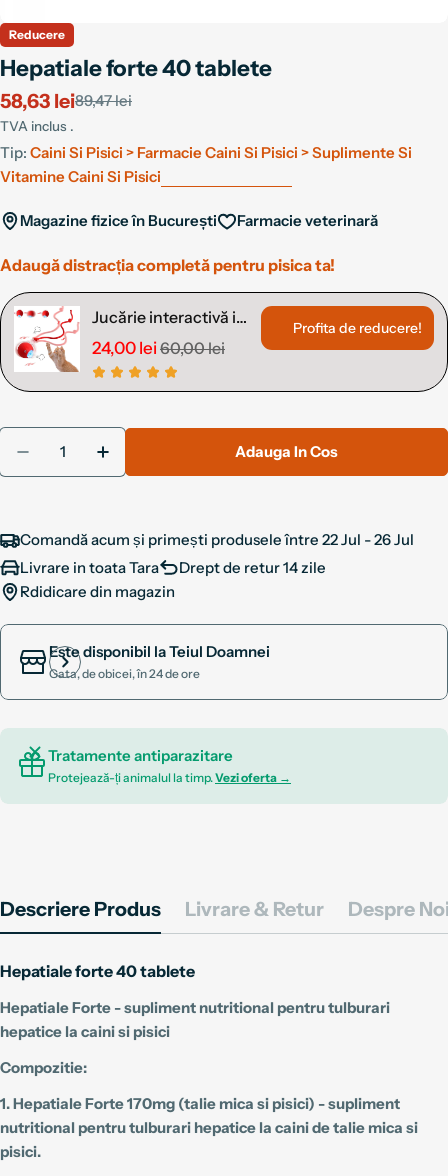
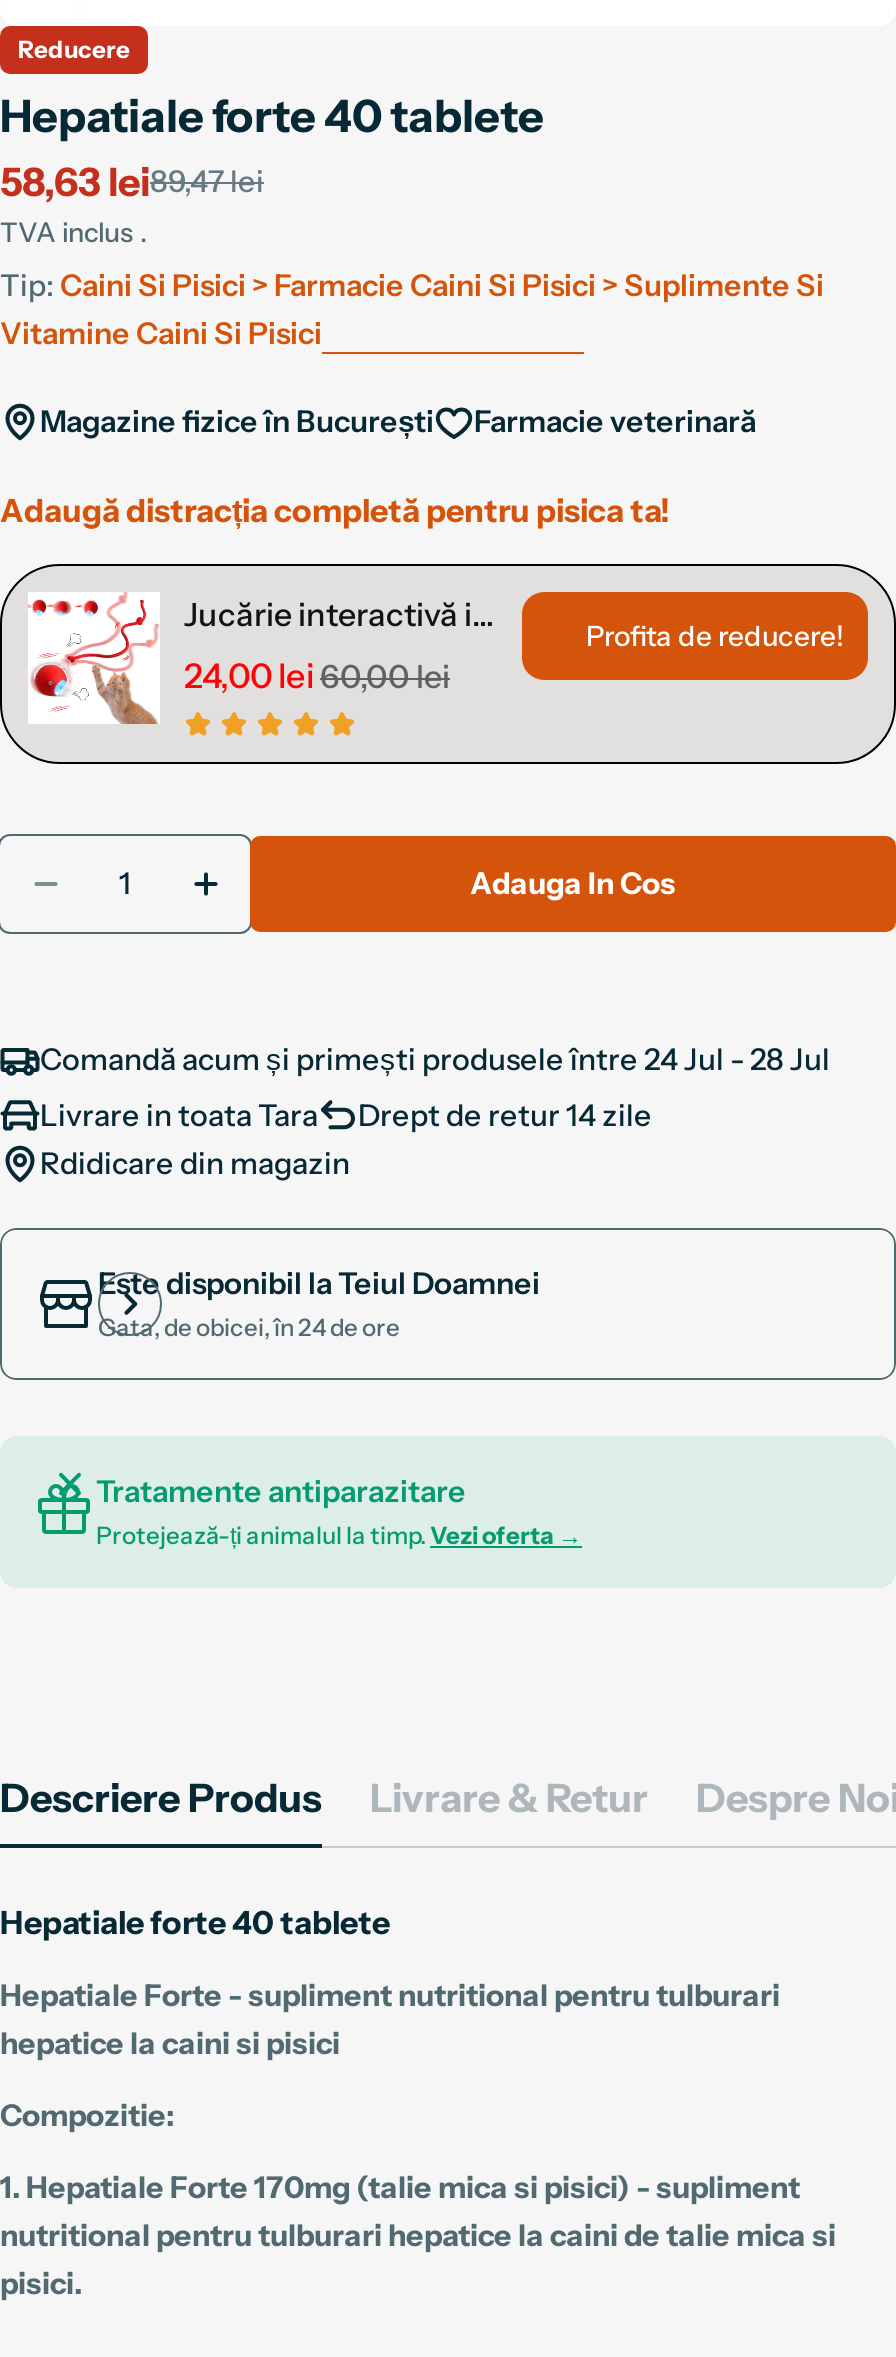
- Comandă acum și primești produsele între 22 Jul - 26 Jul
+ Comandă acum și primești produsele între 24 Jul - 28 Jul
